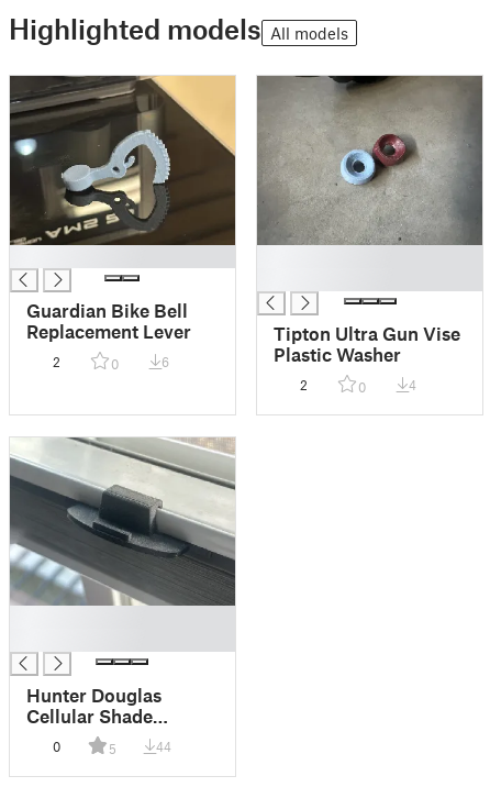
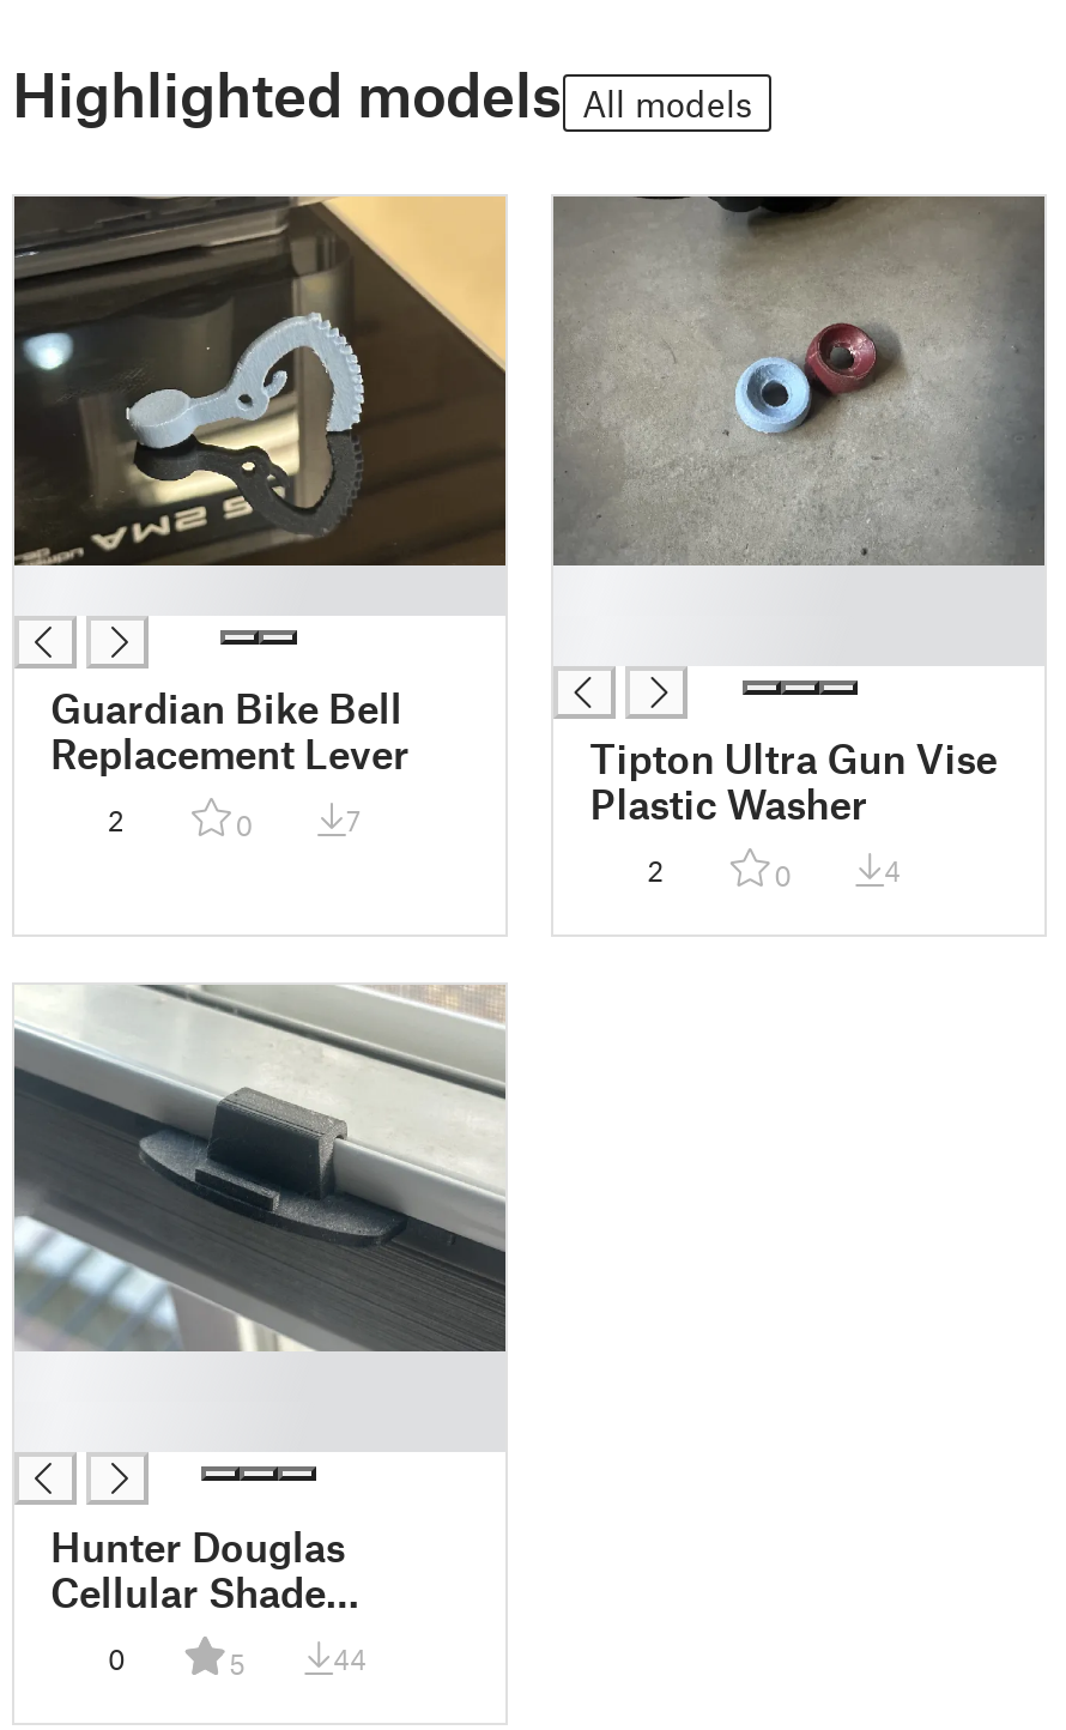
- 6
+ 7
